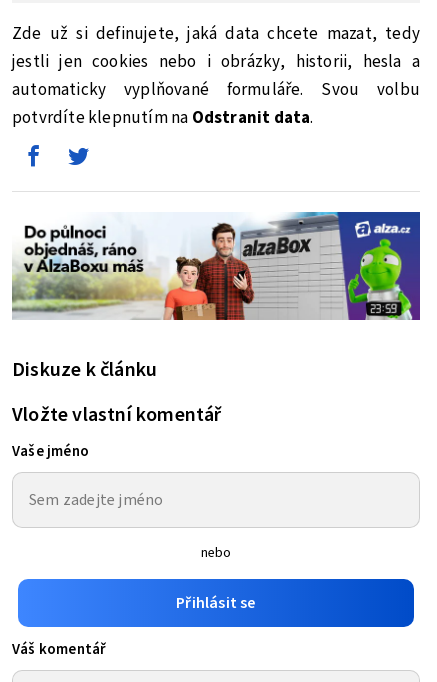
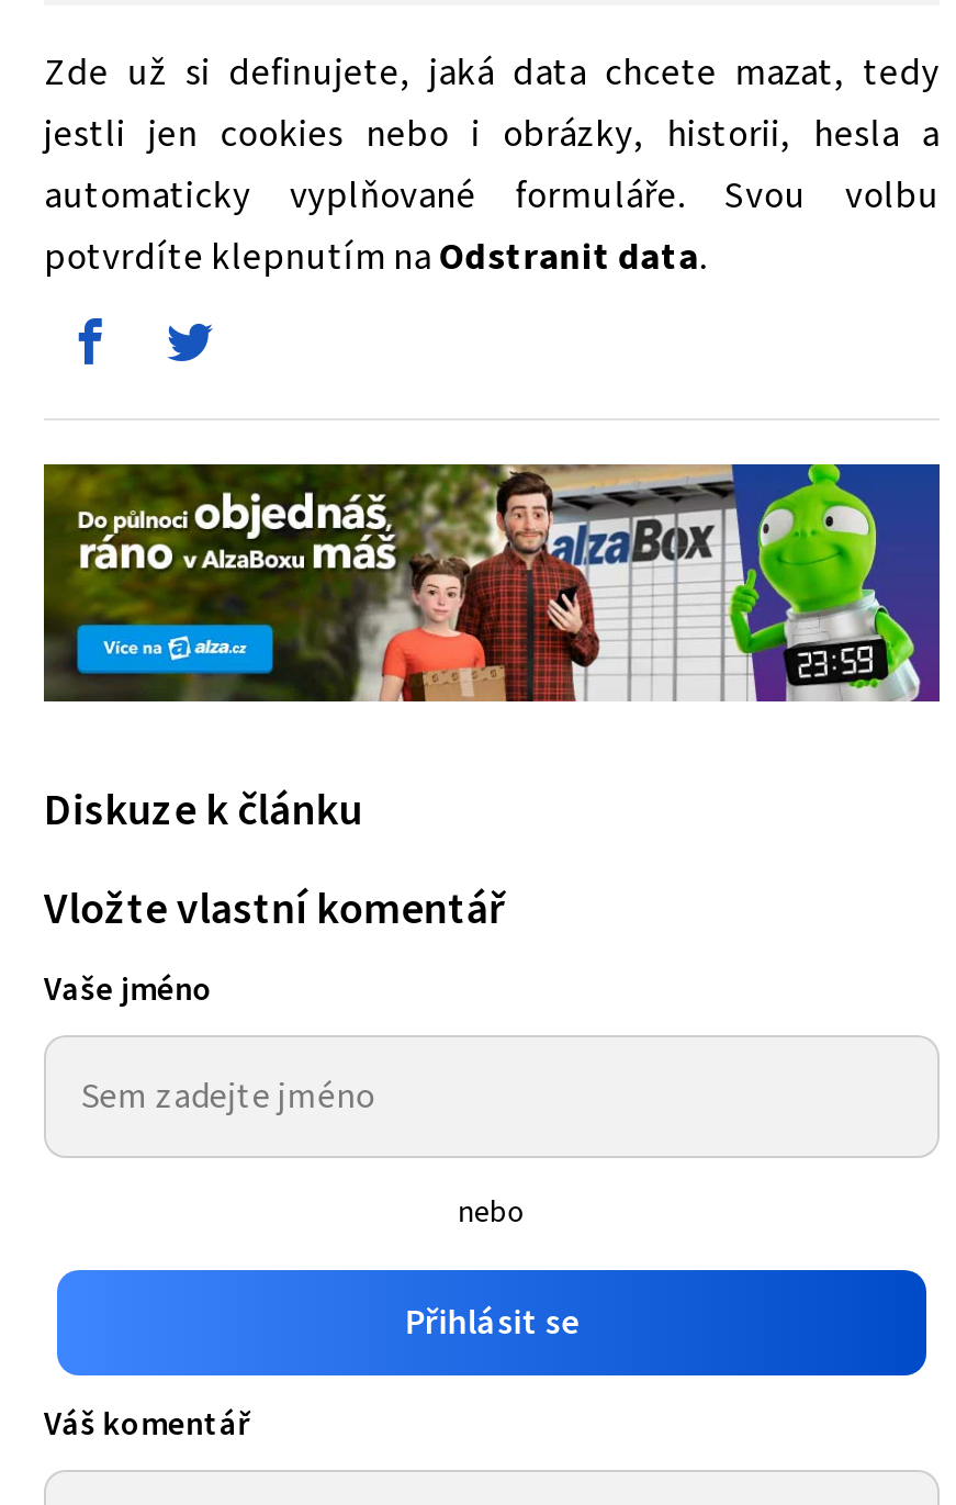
- [image]
+ [image]
